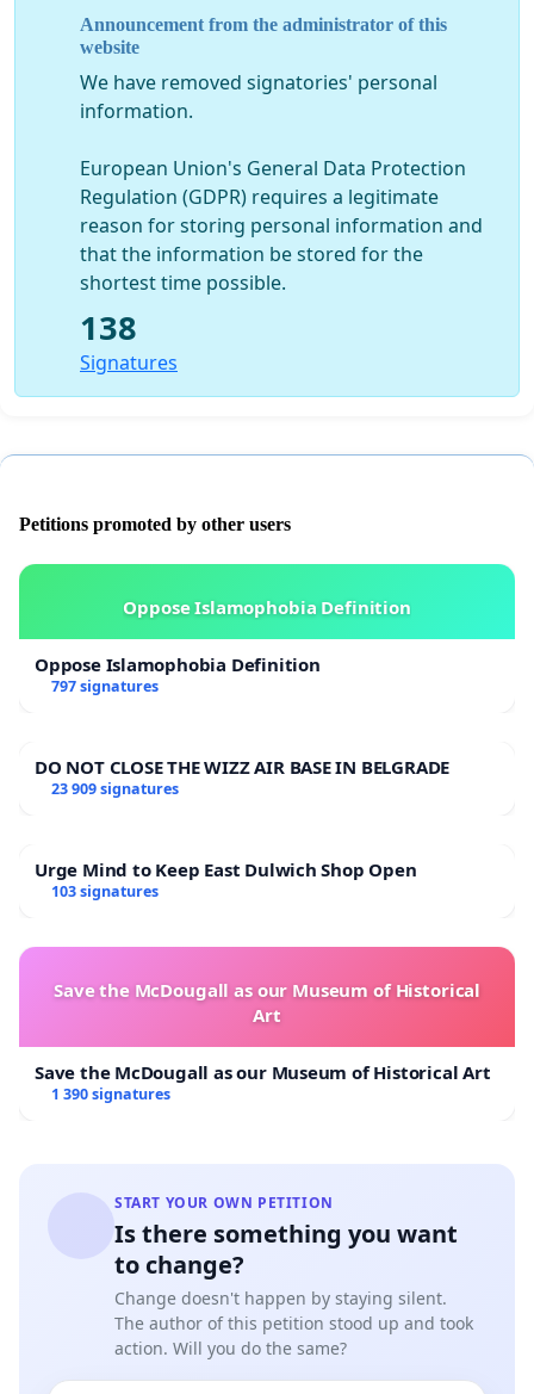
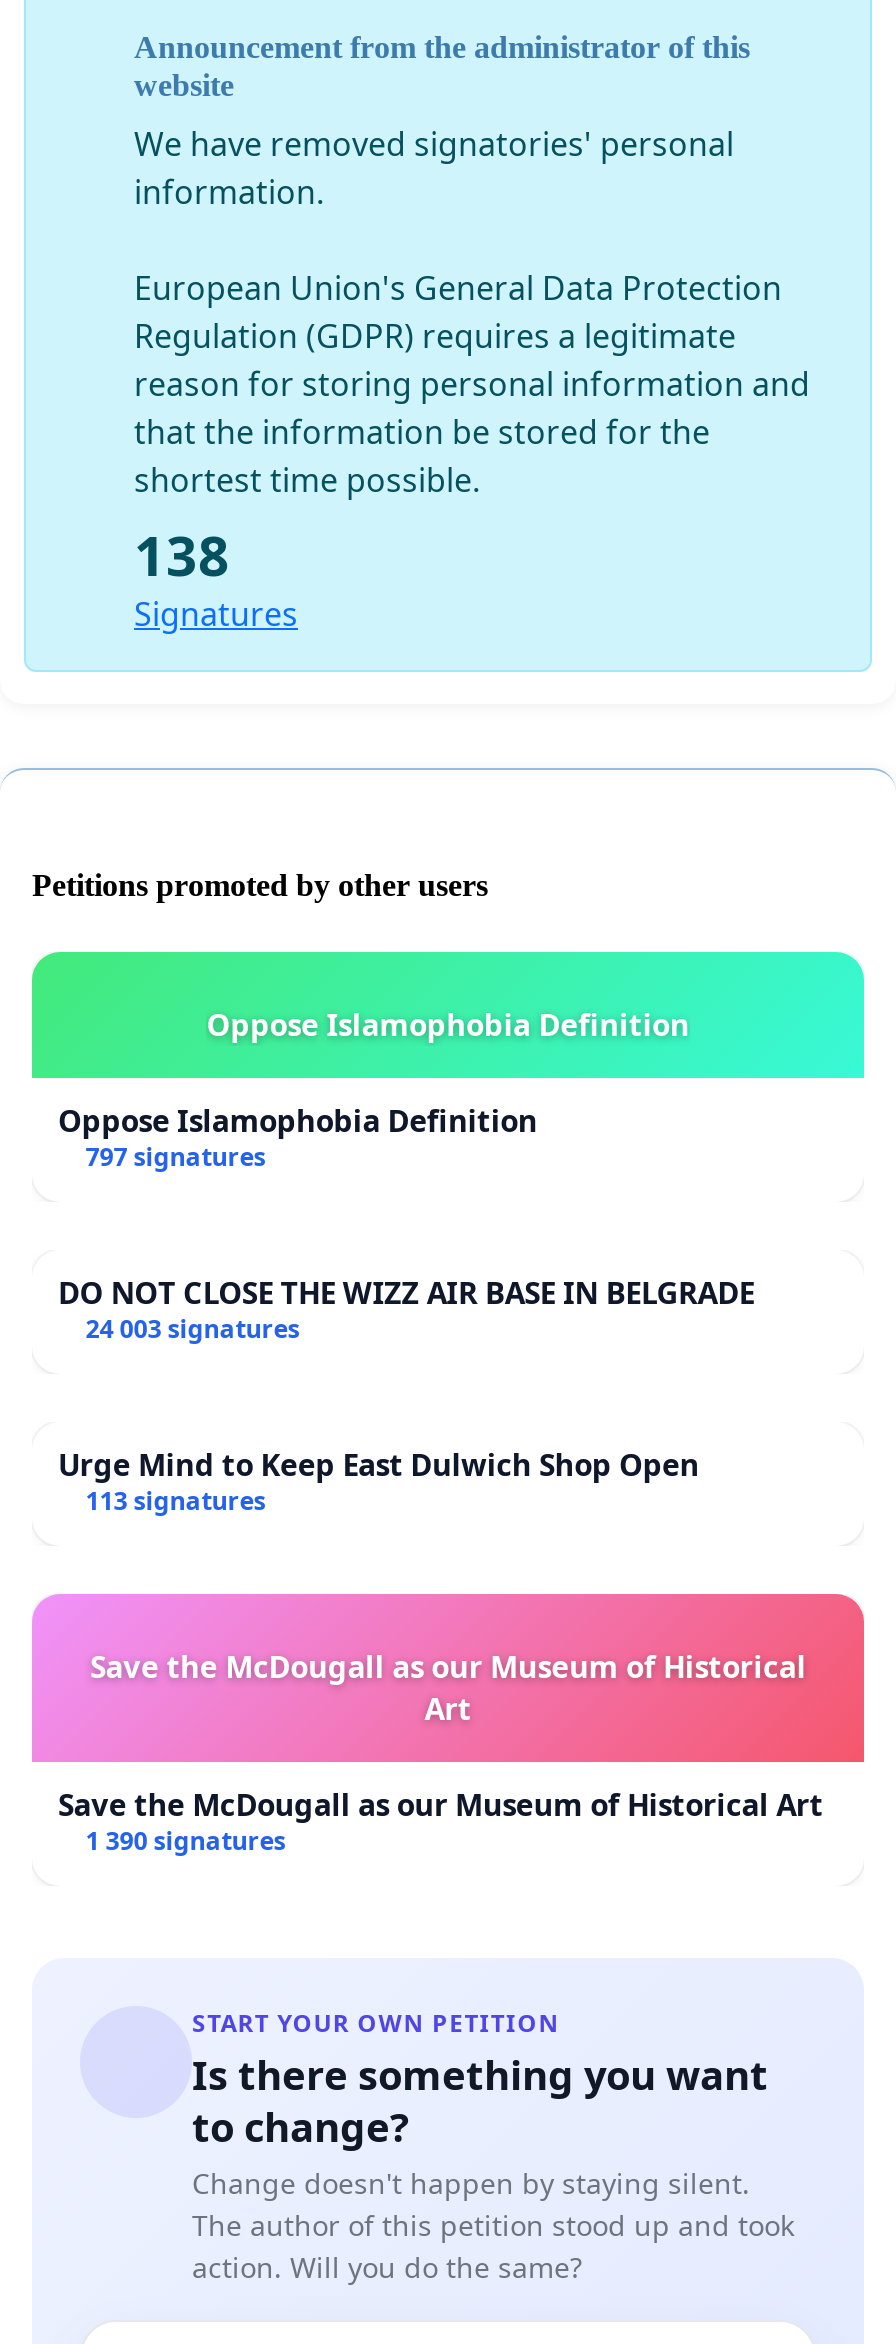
- 23 909 signatures
+ 24 003 signatures

- 103 signatures
+ 113 signatures
